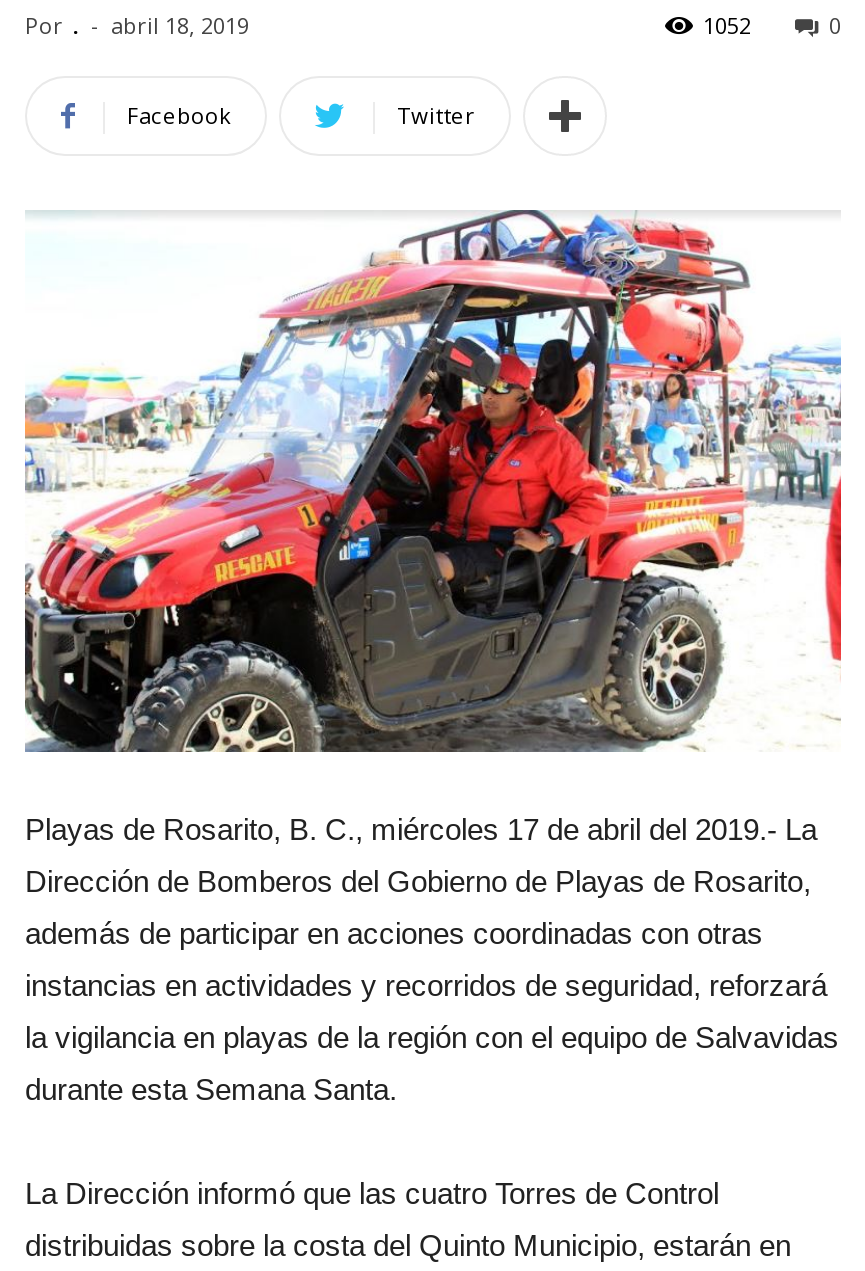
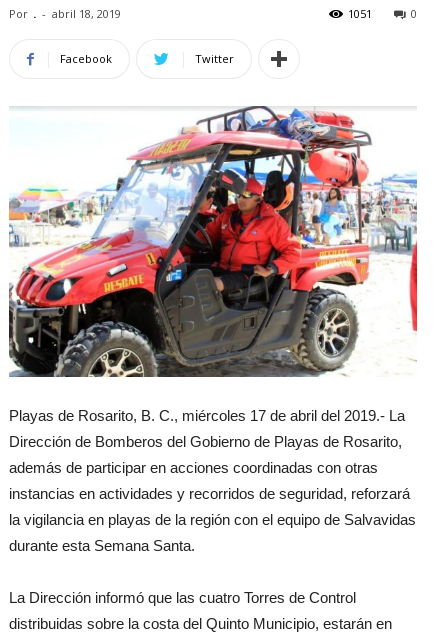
- 1052
+ 1051
